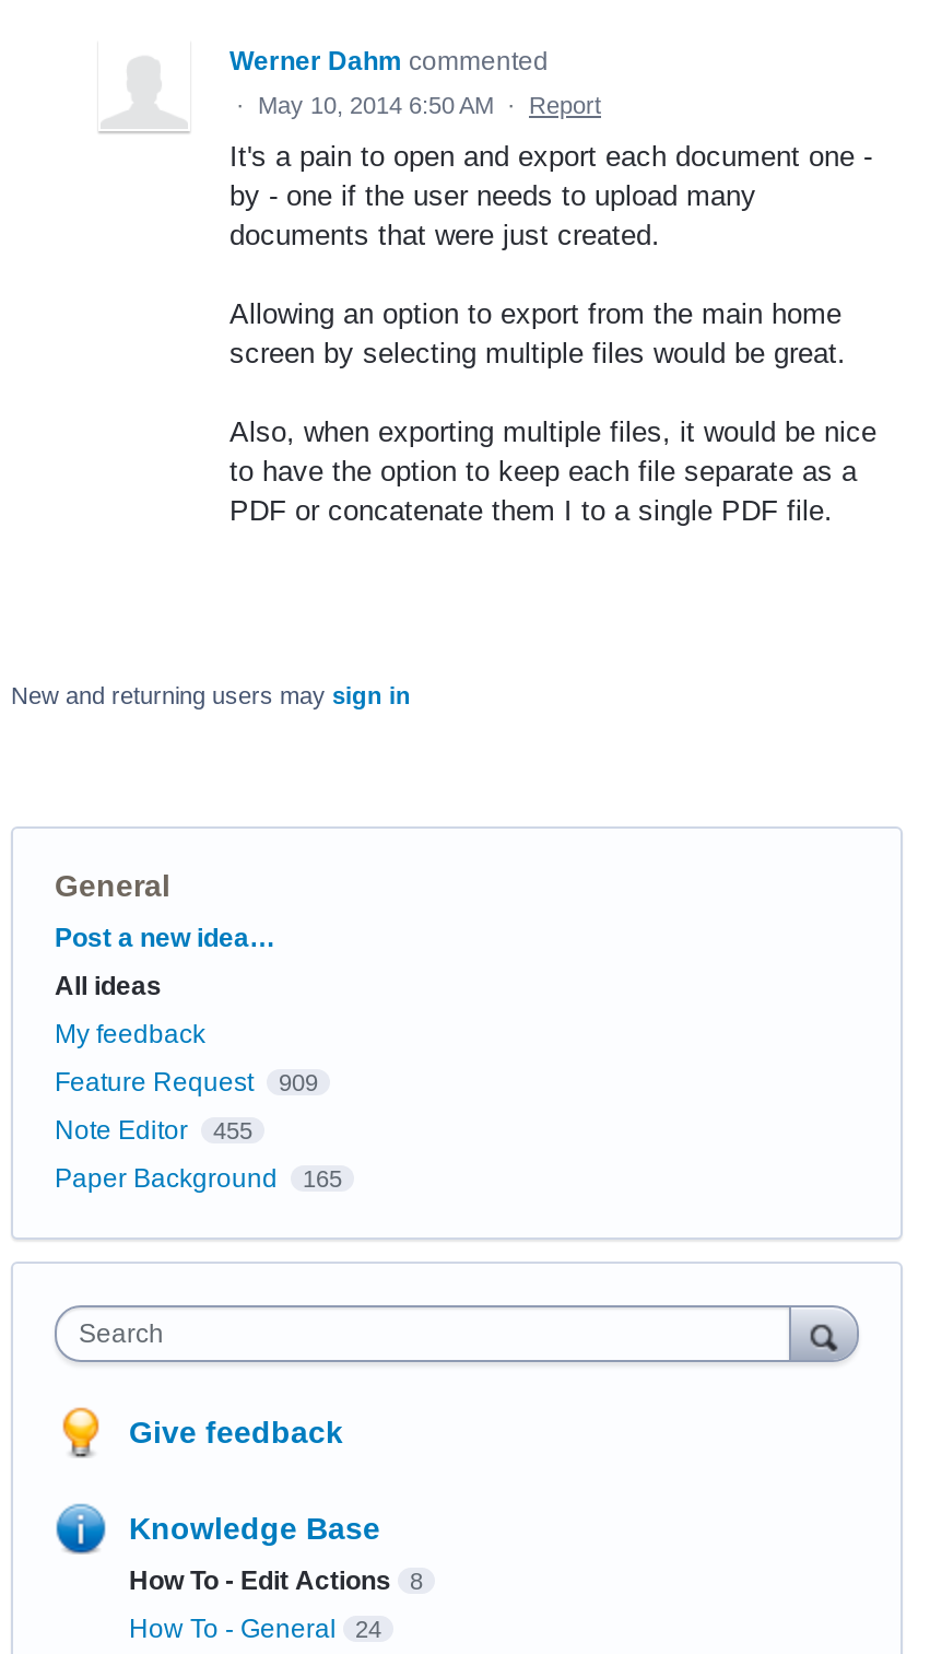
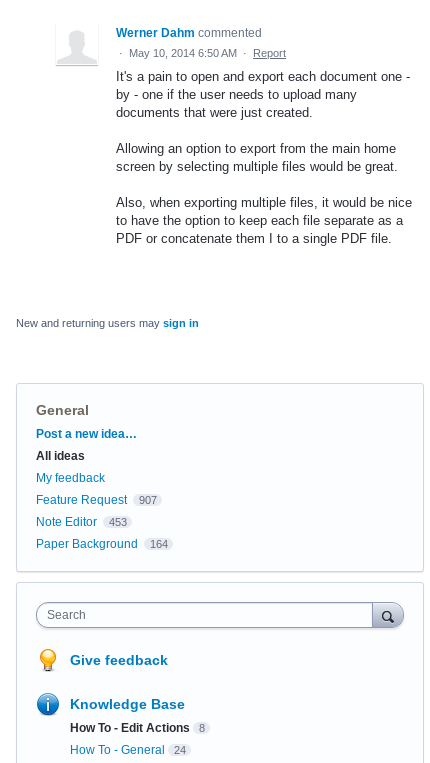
- Feature Request 909
+ Feature Request 907

- Note Editor 455
+ Note Editor 453

- Paper Background 165
+ Paper Background 164
